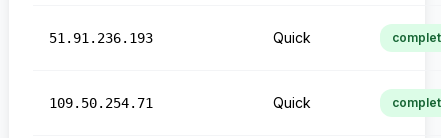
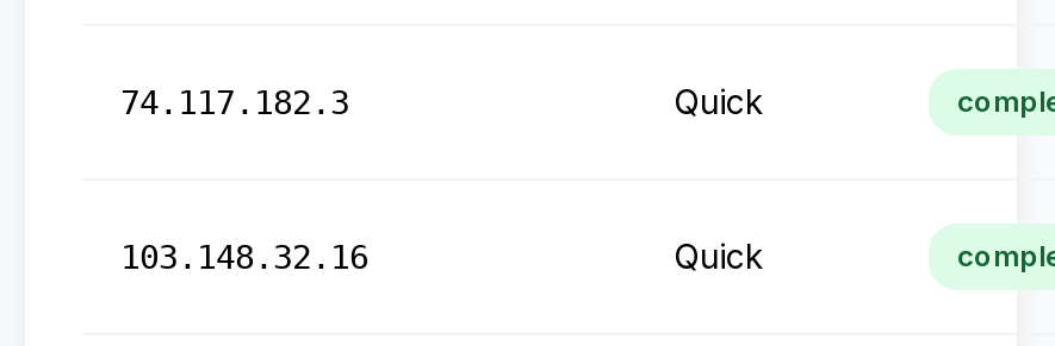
- 51.91.236.193
+ 74.117.182.3

- 109.50.254.71
+ 103.148.32.16
